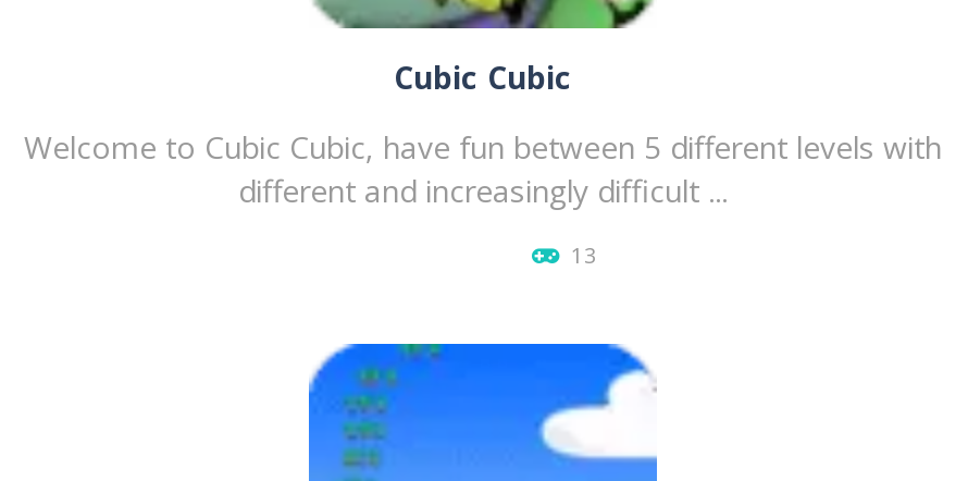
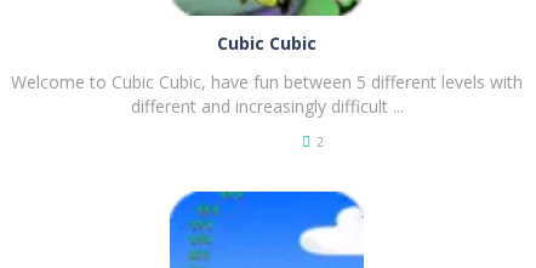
- 13
+ 2
